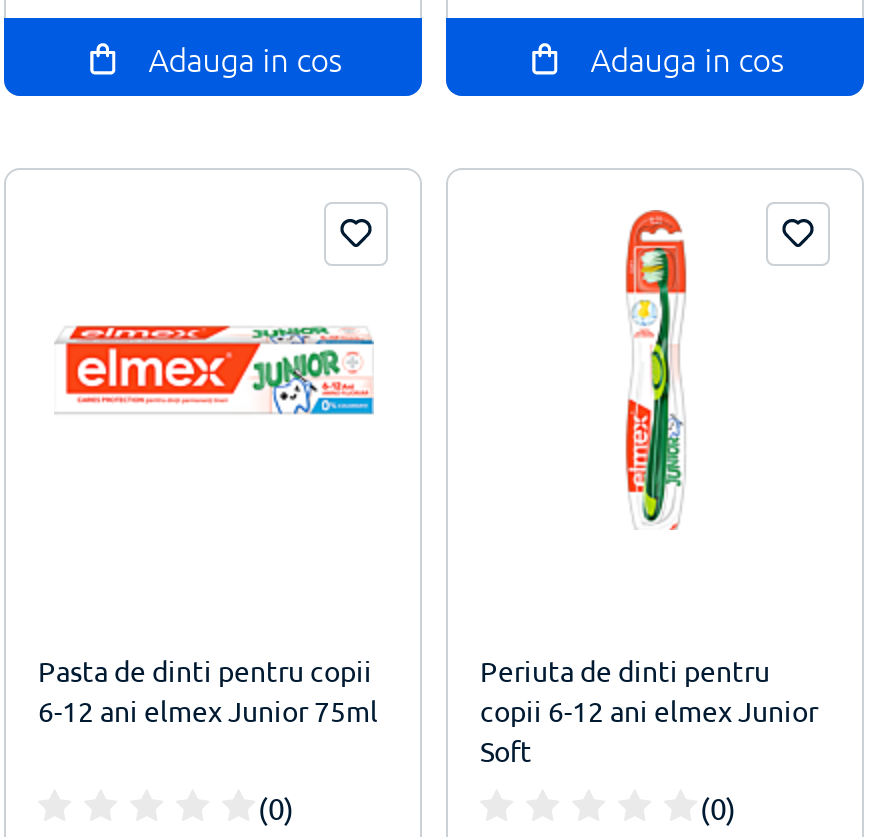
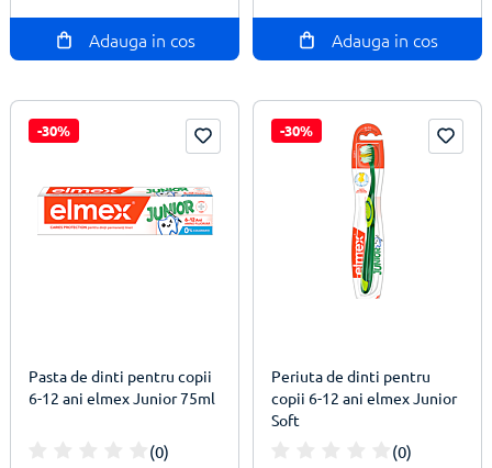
+ -30%

+ -30%
